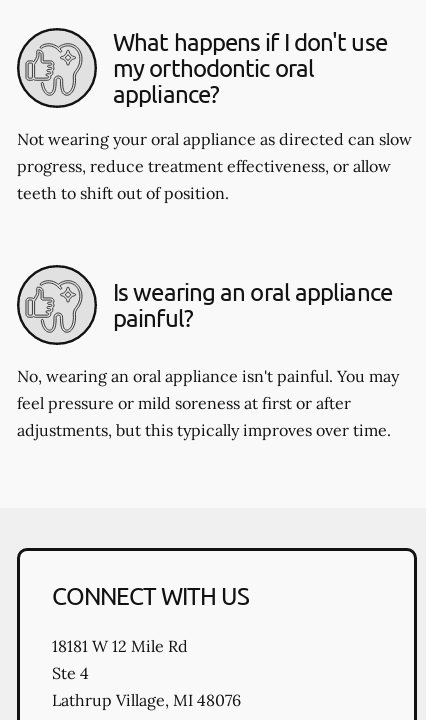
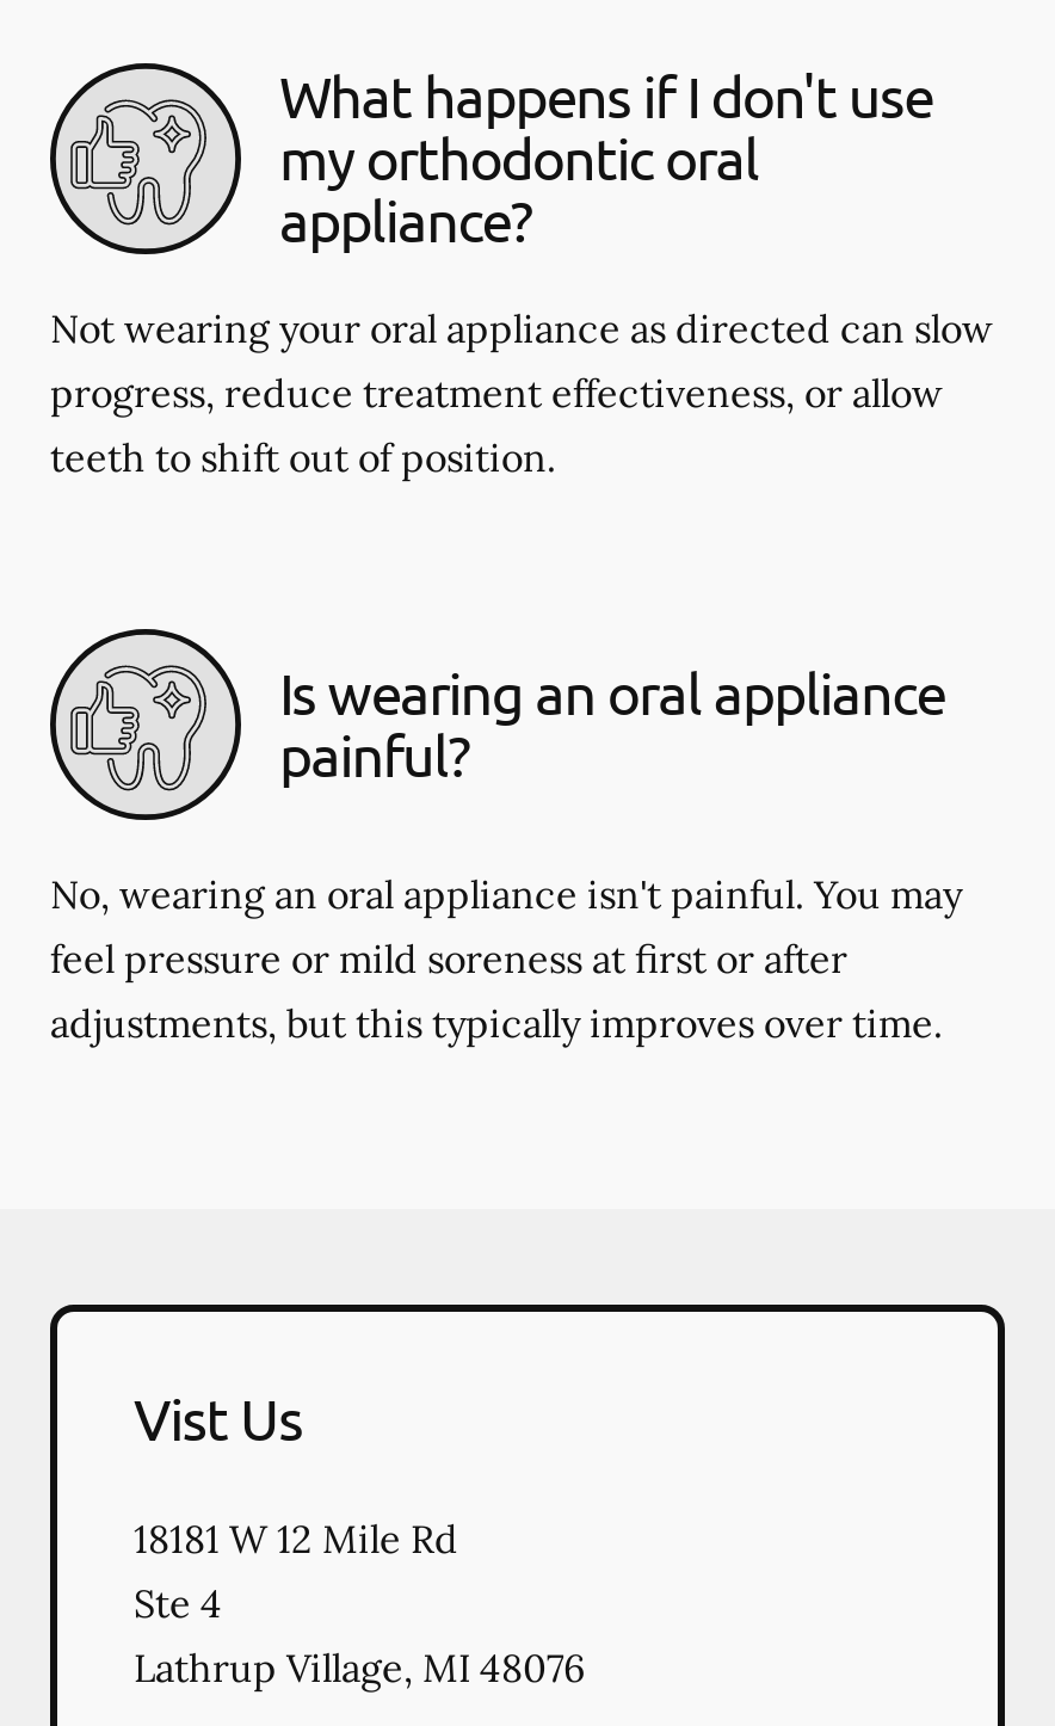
- CONNECT WITH US
+ Vist Us
